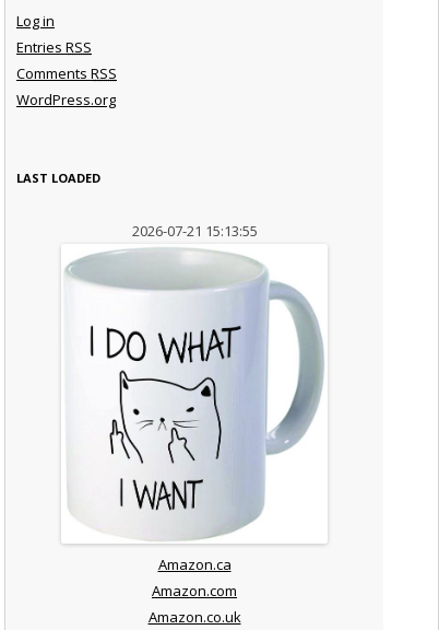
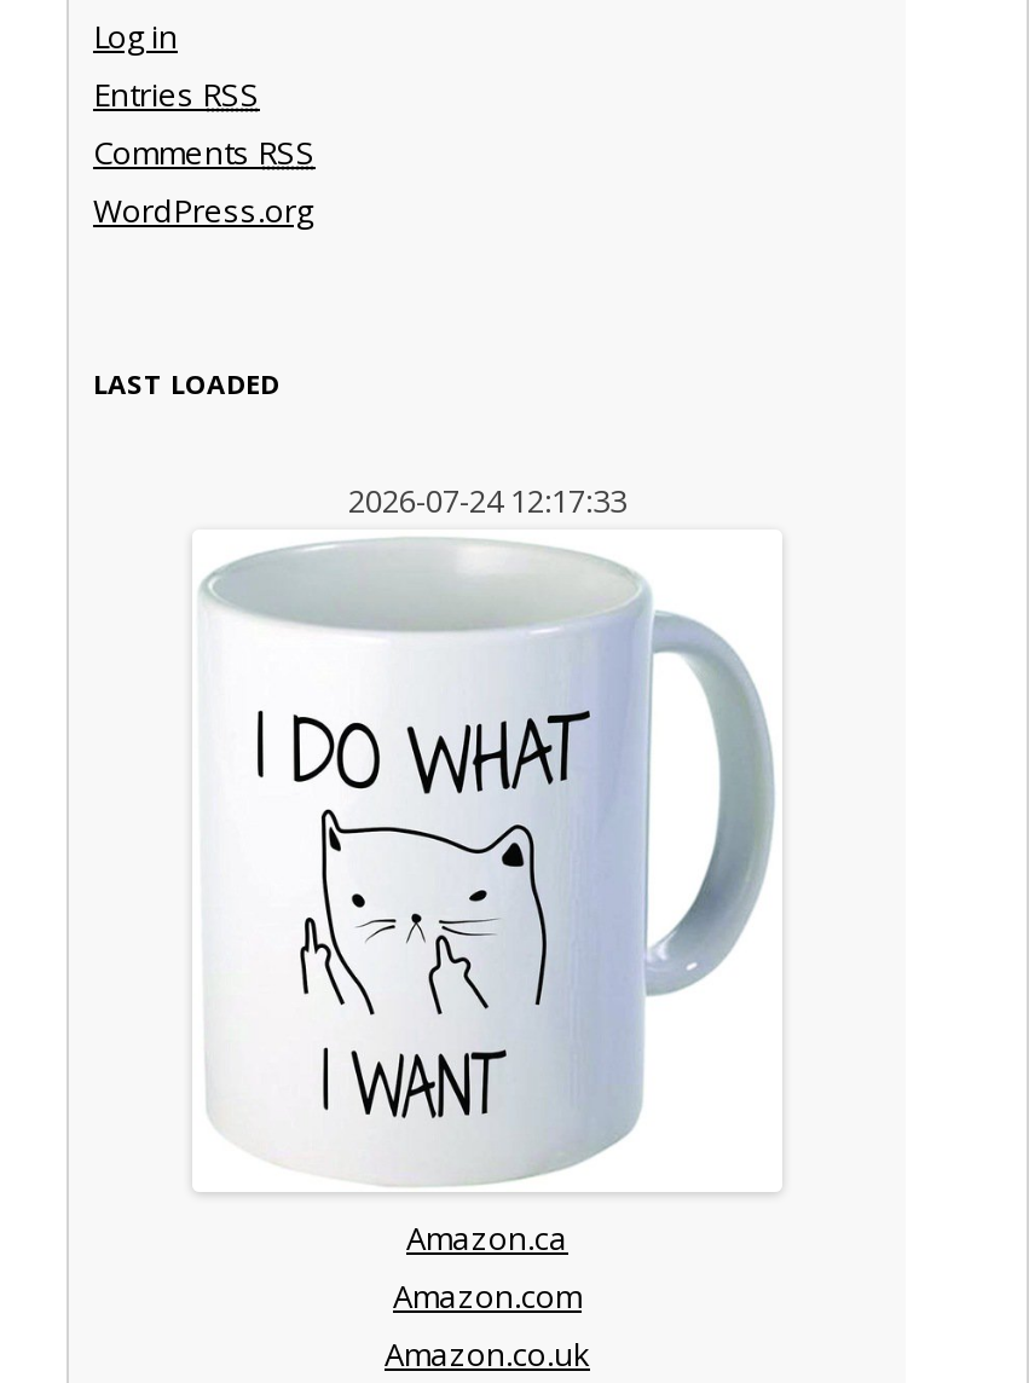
- 2026-07-21 15:13:55
+ 2026-07-24 12:17:33
